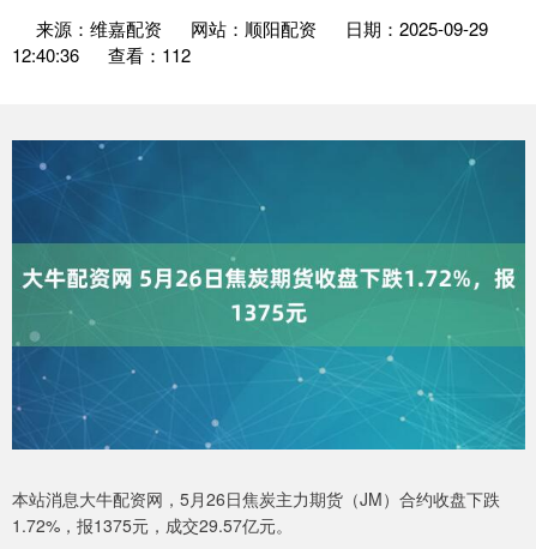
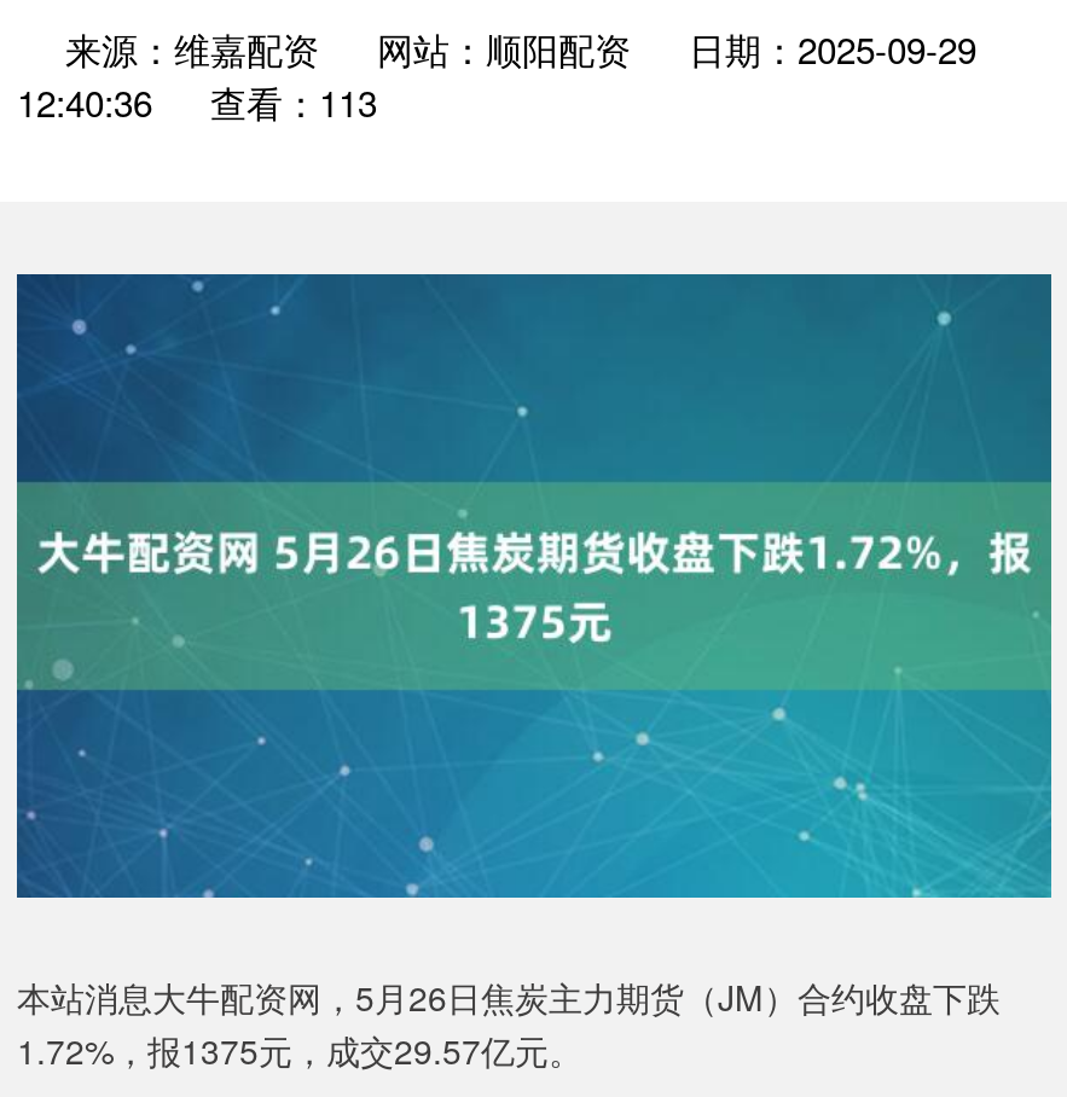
- 12:40:36 查看：112
+ 12:40:36 查看：113
